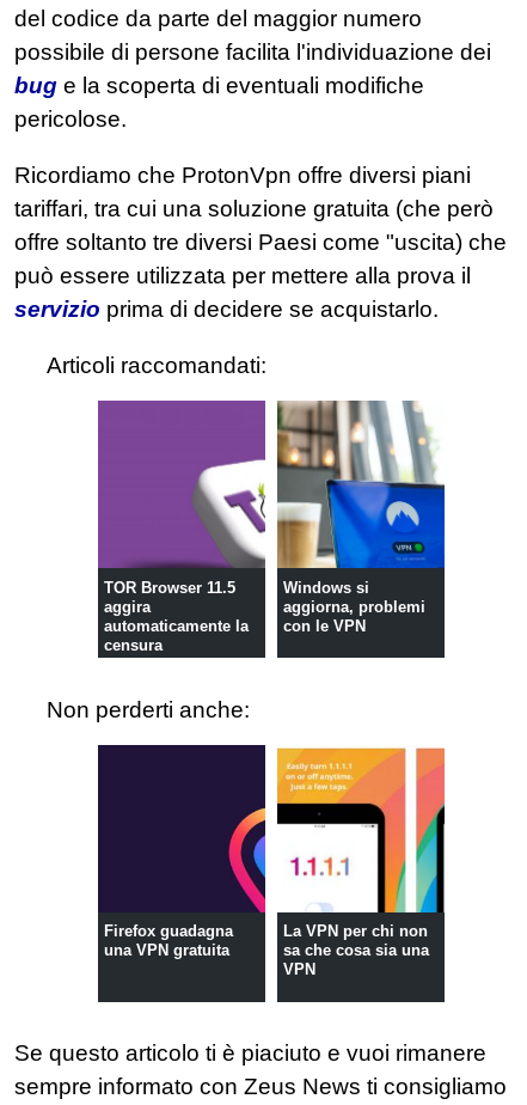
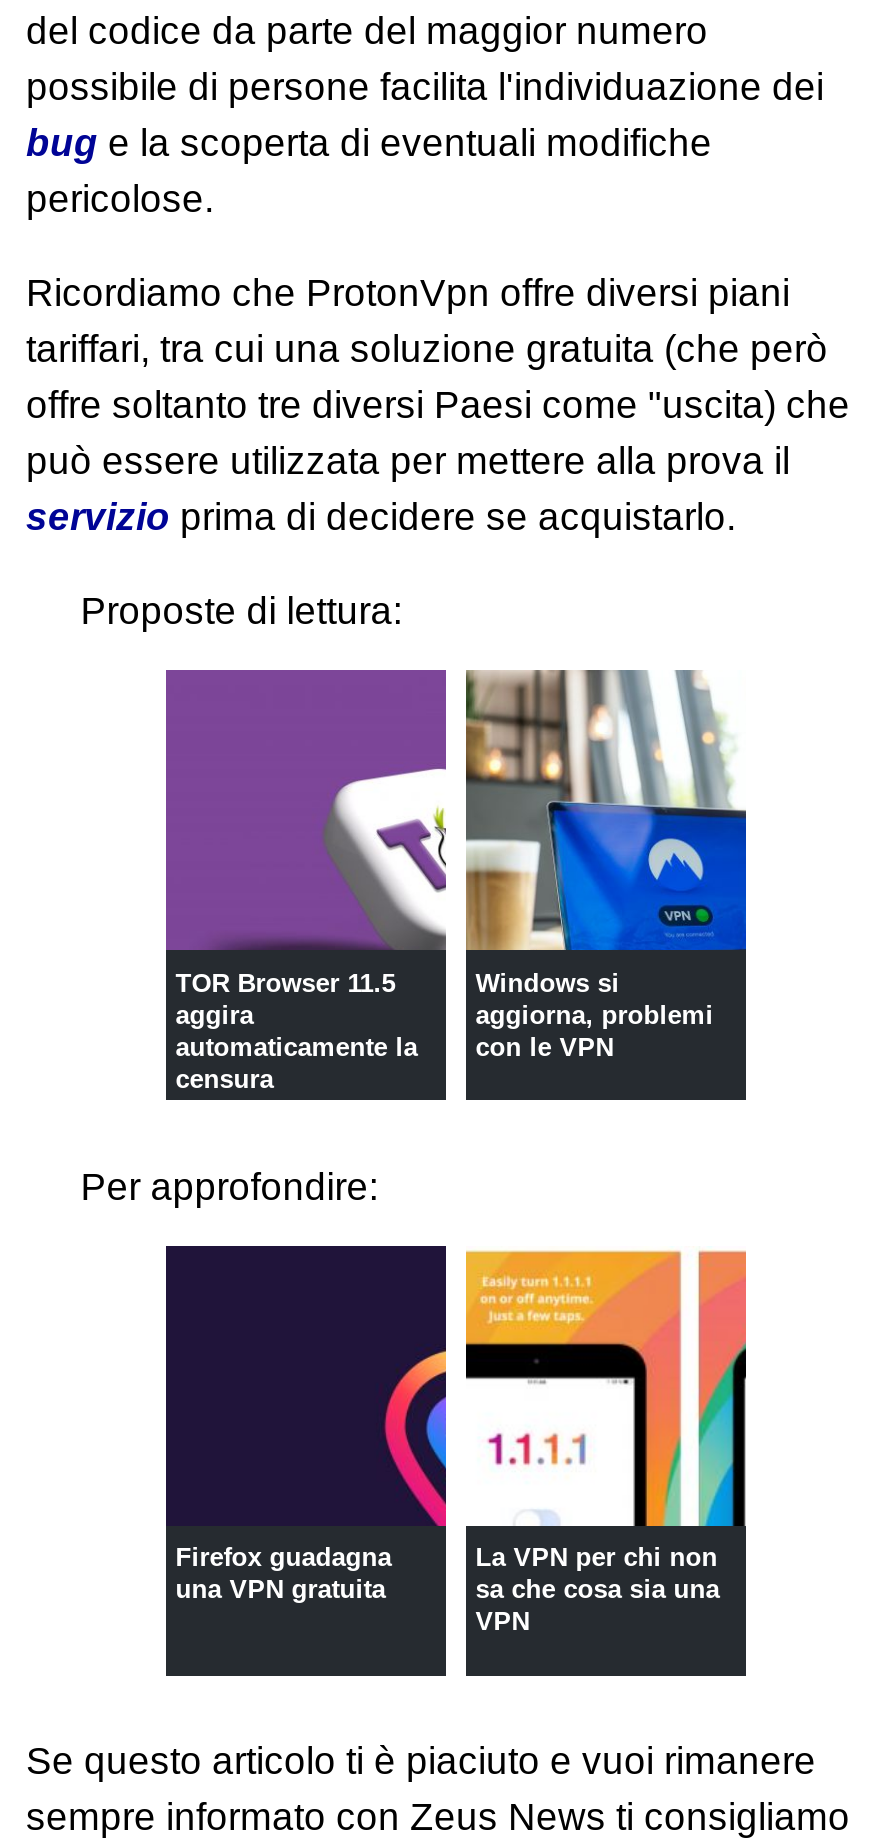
- Articoli raccomandati:
+ Proposte di lettura:

- Non perderti anche:
+ Per approfondire:
